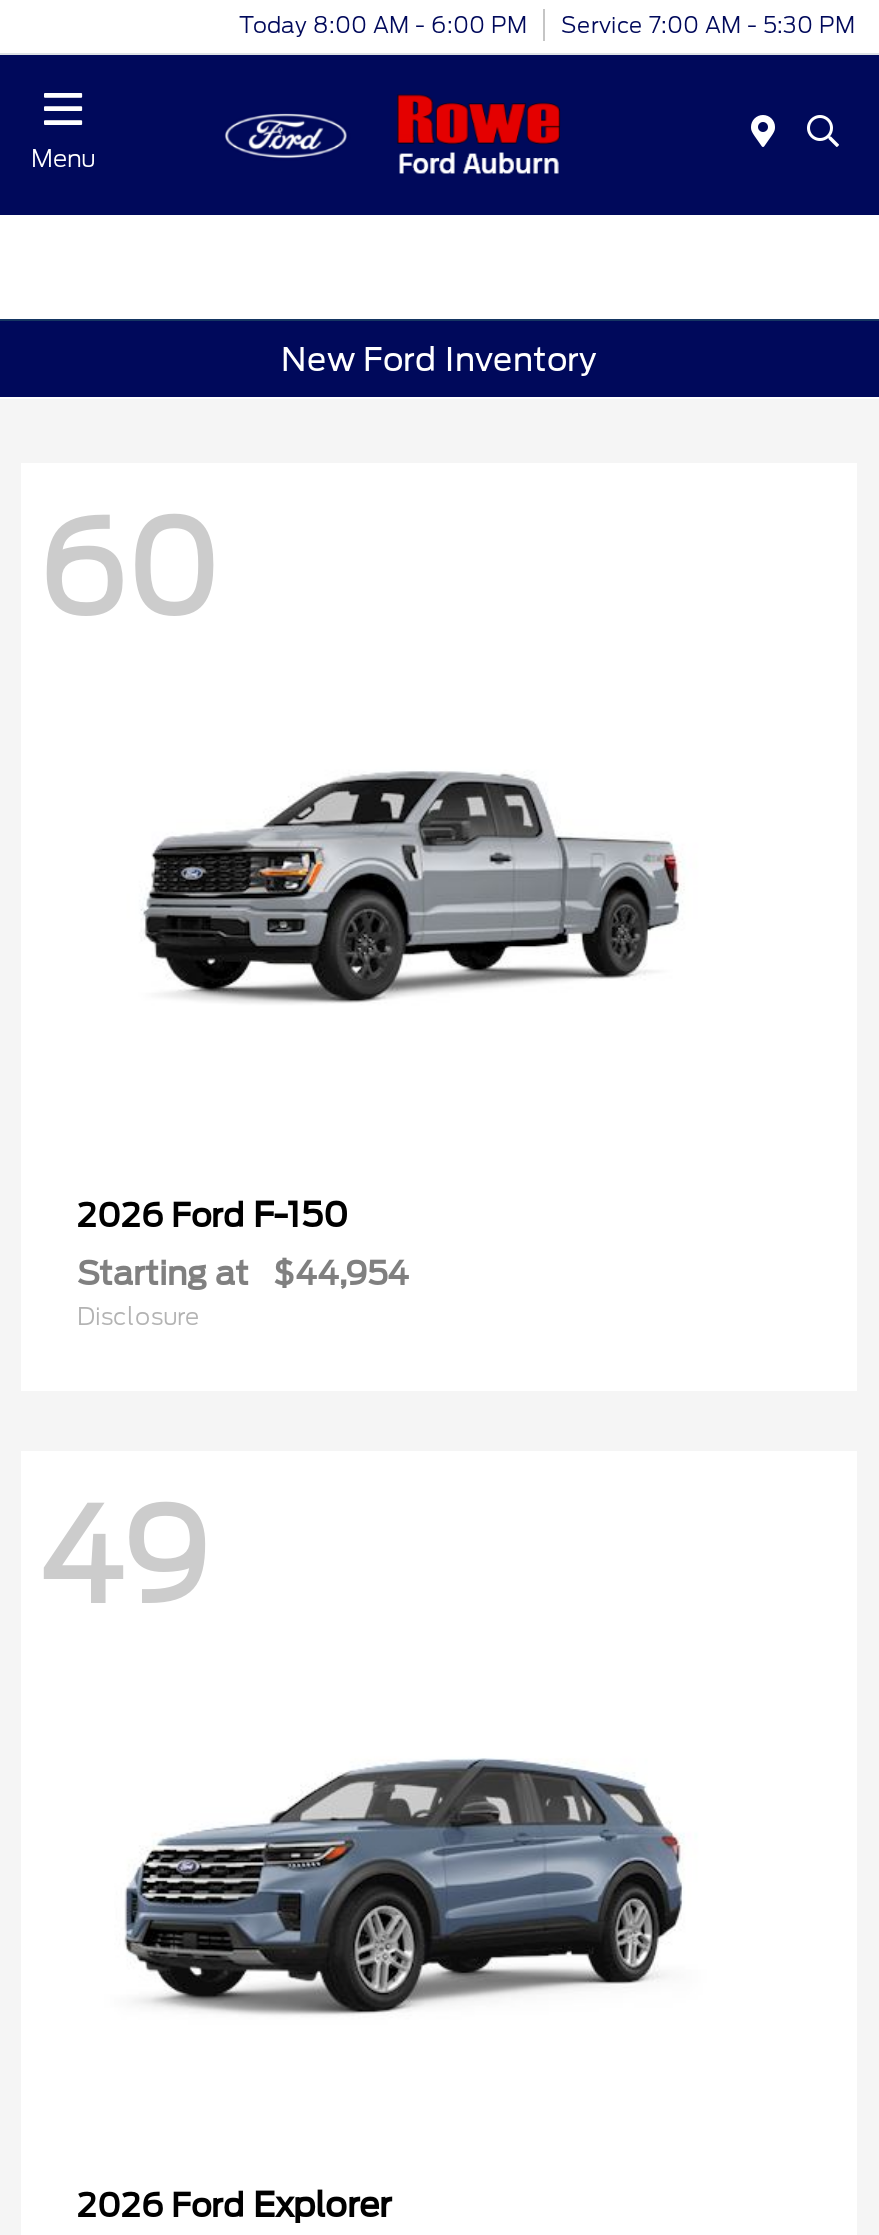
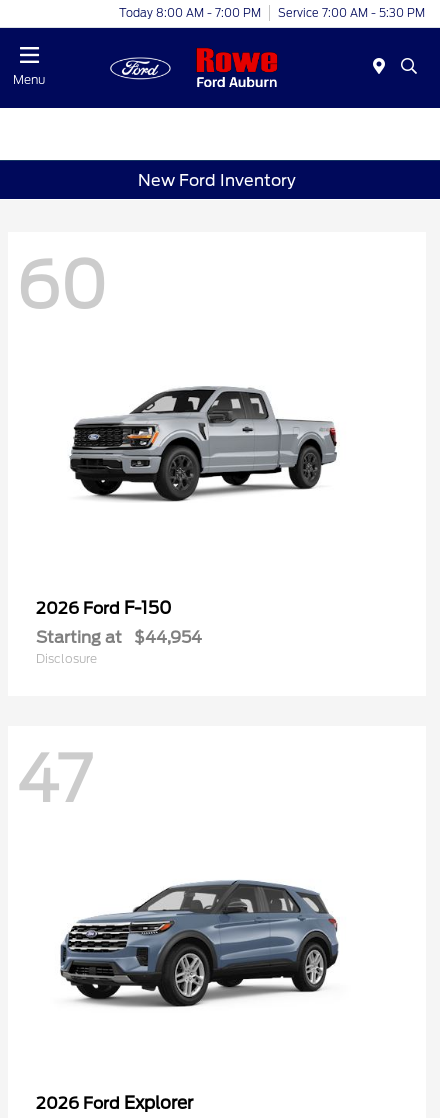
- Today 8:00 AM - 6:00 PM Service 7:00 AM - 5:30 PM
+ Today 8:00 AM - 7:00 PM Service 7:00 AM - 5:30 PM

- 49
+ 47
